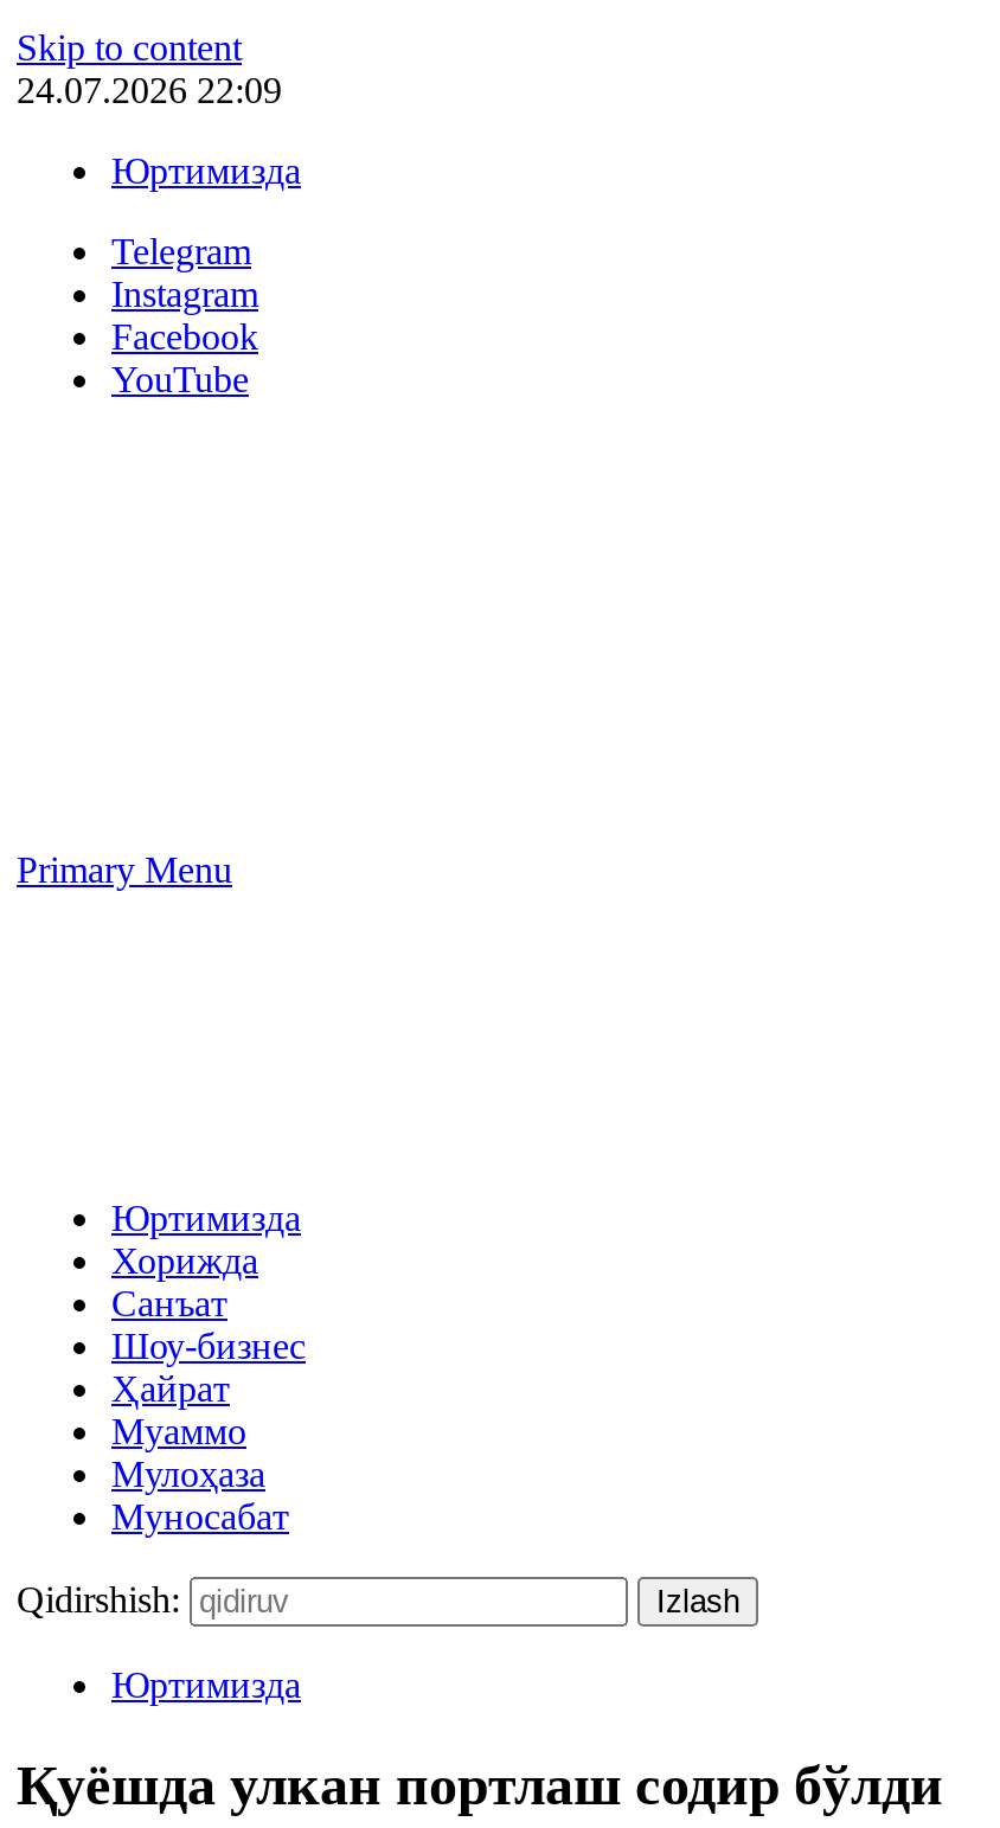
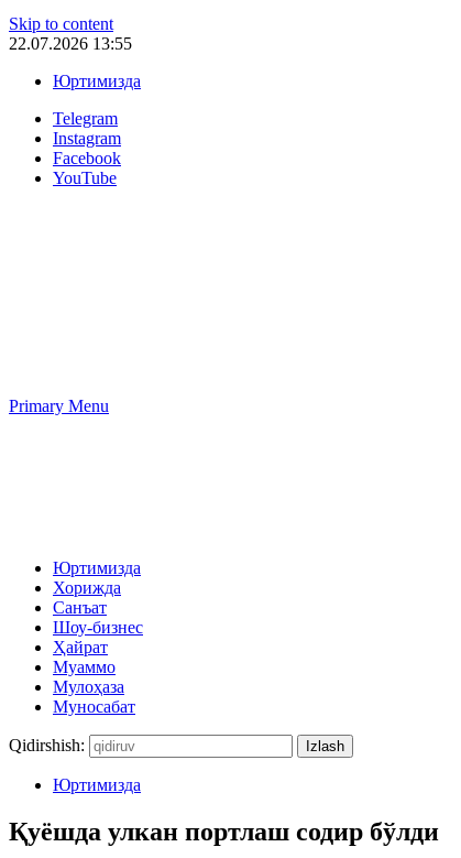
- 24.07.2026 22:09
+ 22.07.2026 13:55
